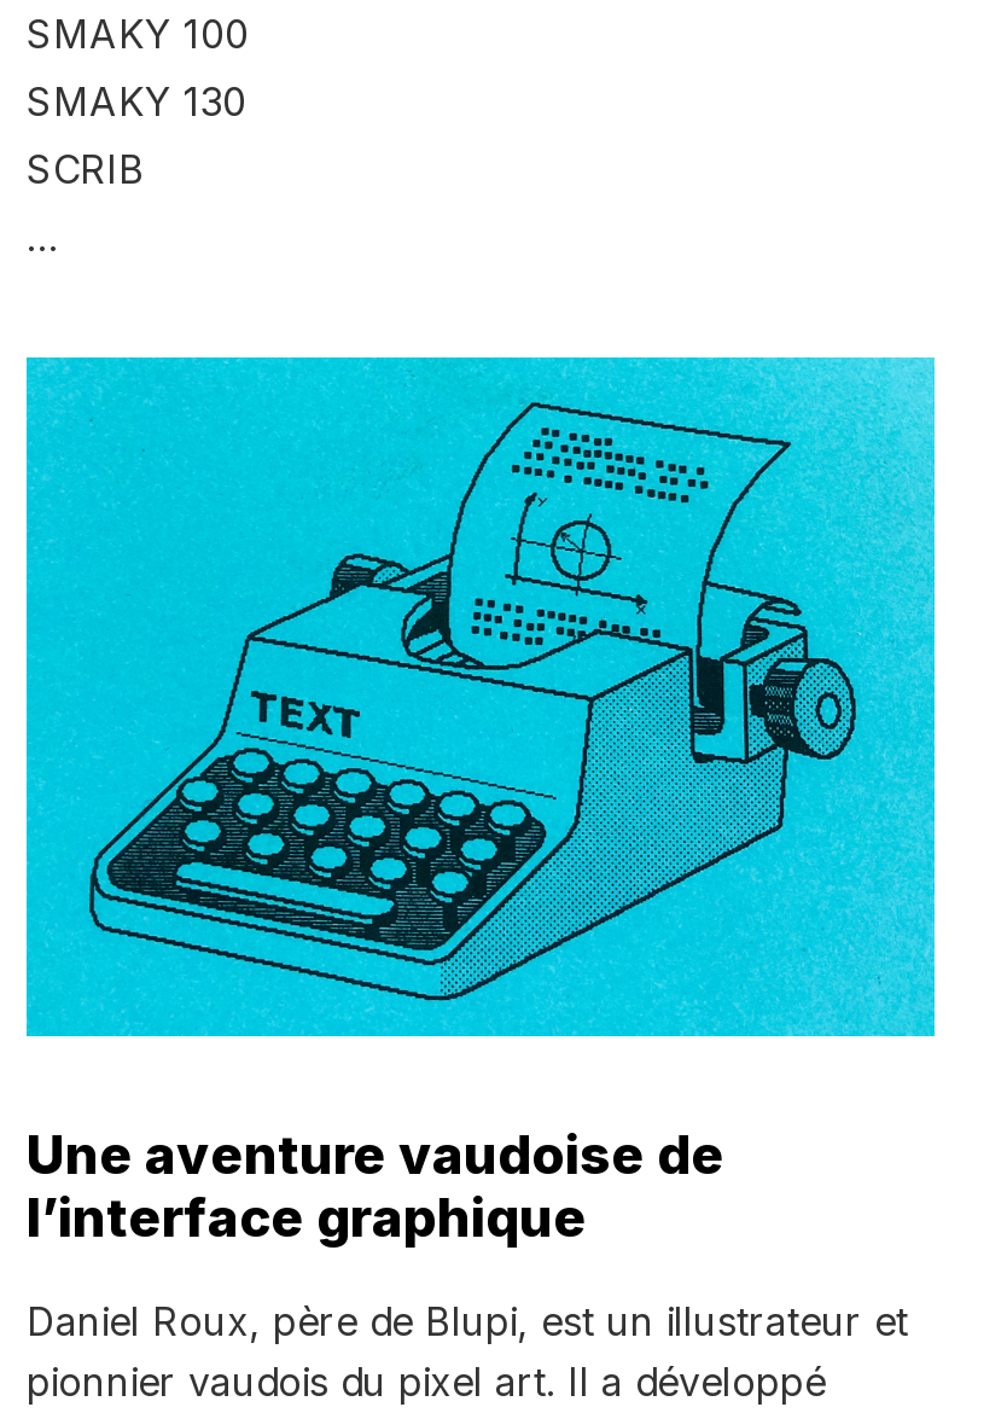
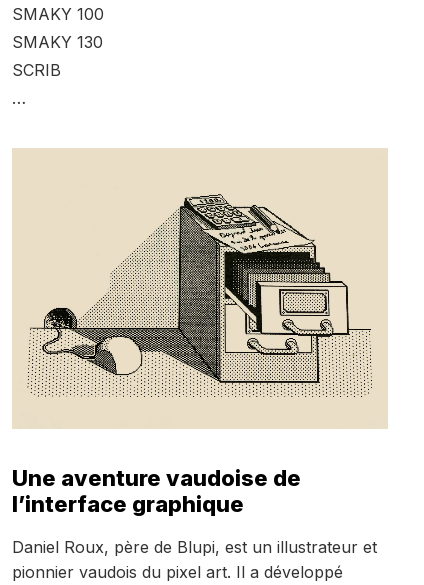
- [image]
+ [image]
